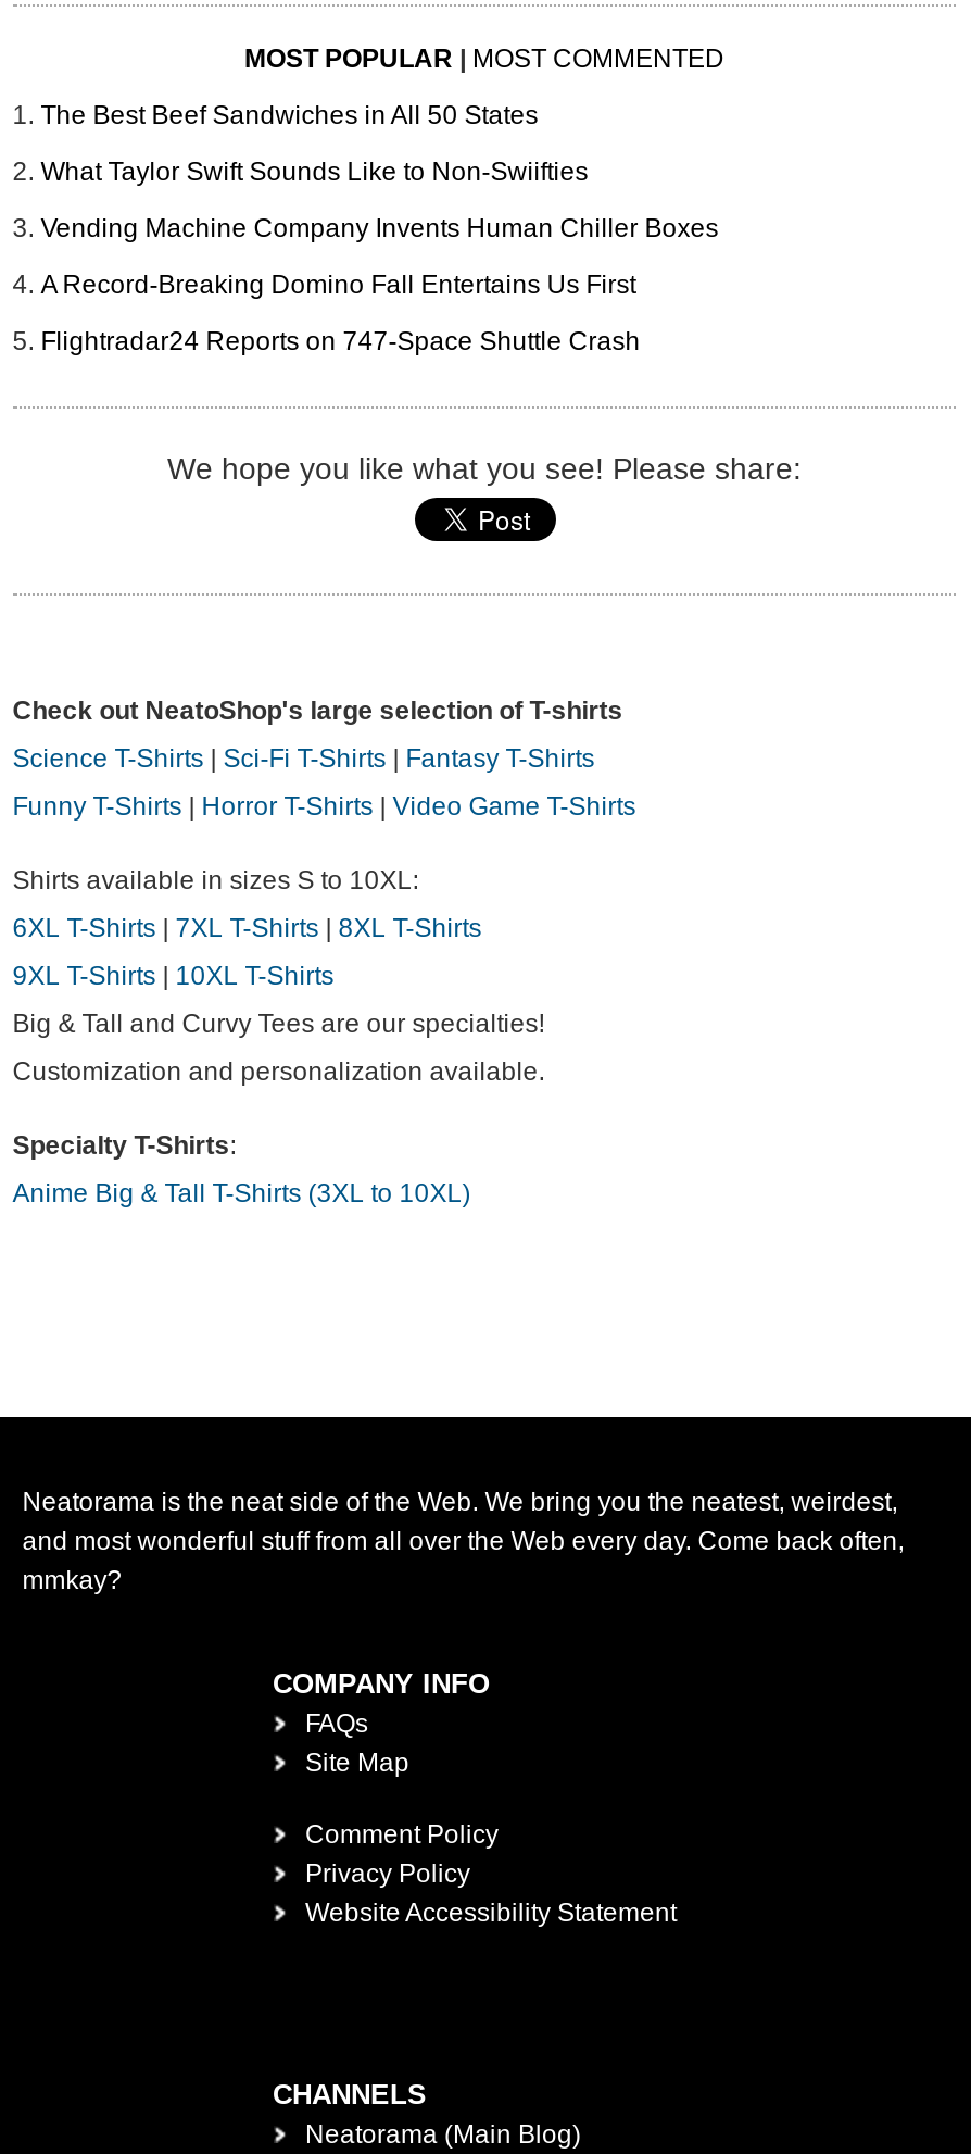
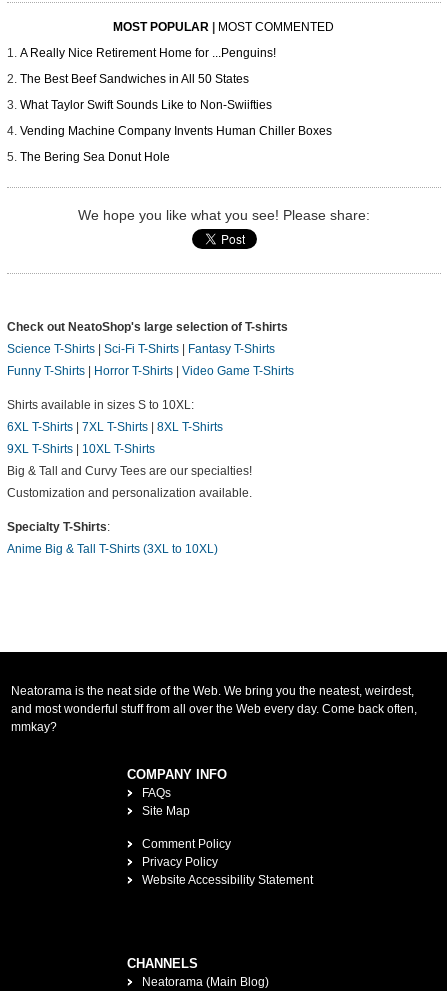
+ A Really Nice Retirement Home for ...Penguins!

moved down: The Best Beef Sandwiches in All 50 States | What Taylor Swift Sounds Like to Non-Swiifties | Vending Machine Company Invents Human Chiller Boxes

- A Record-Breaking Domino Fall Entertains Us First
- Flightradar24 Reports on 747-Space Shuttle Crash
+ The Bering Sea Donut Hole
